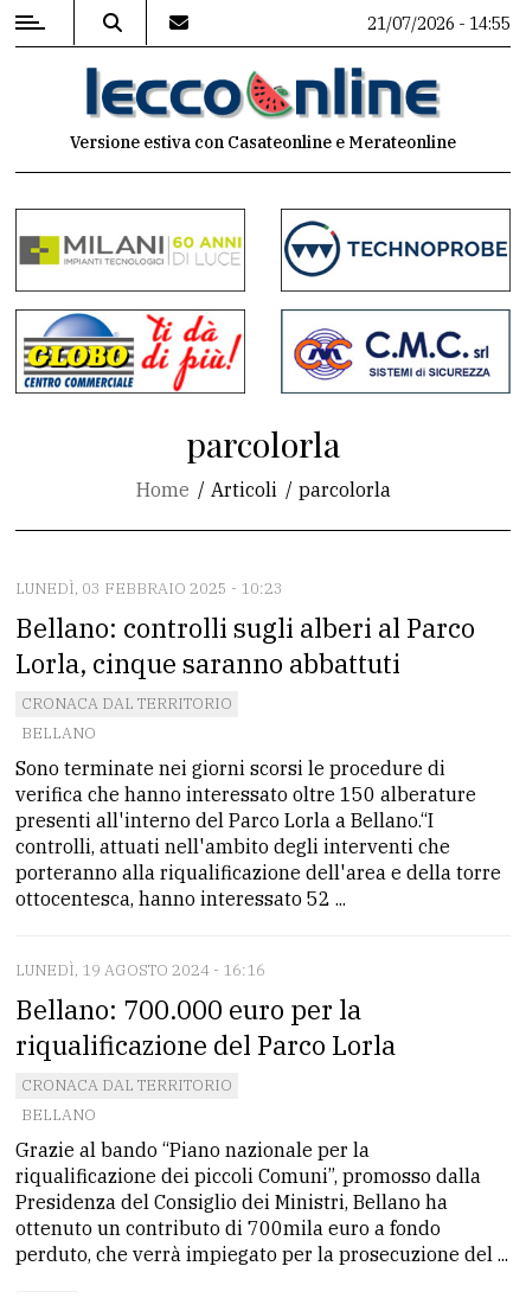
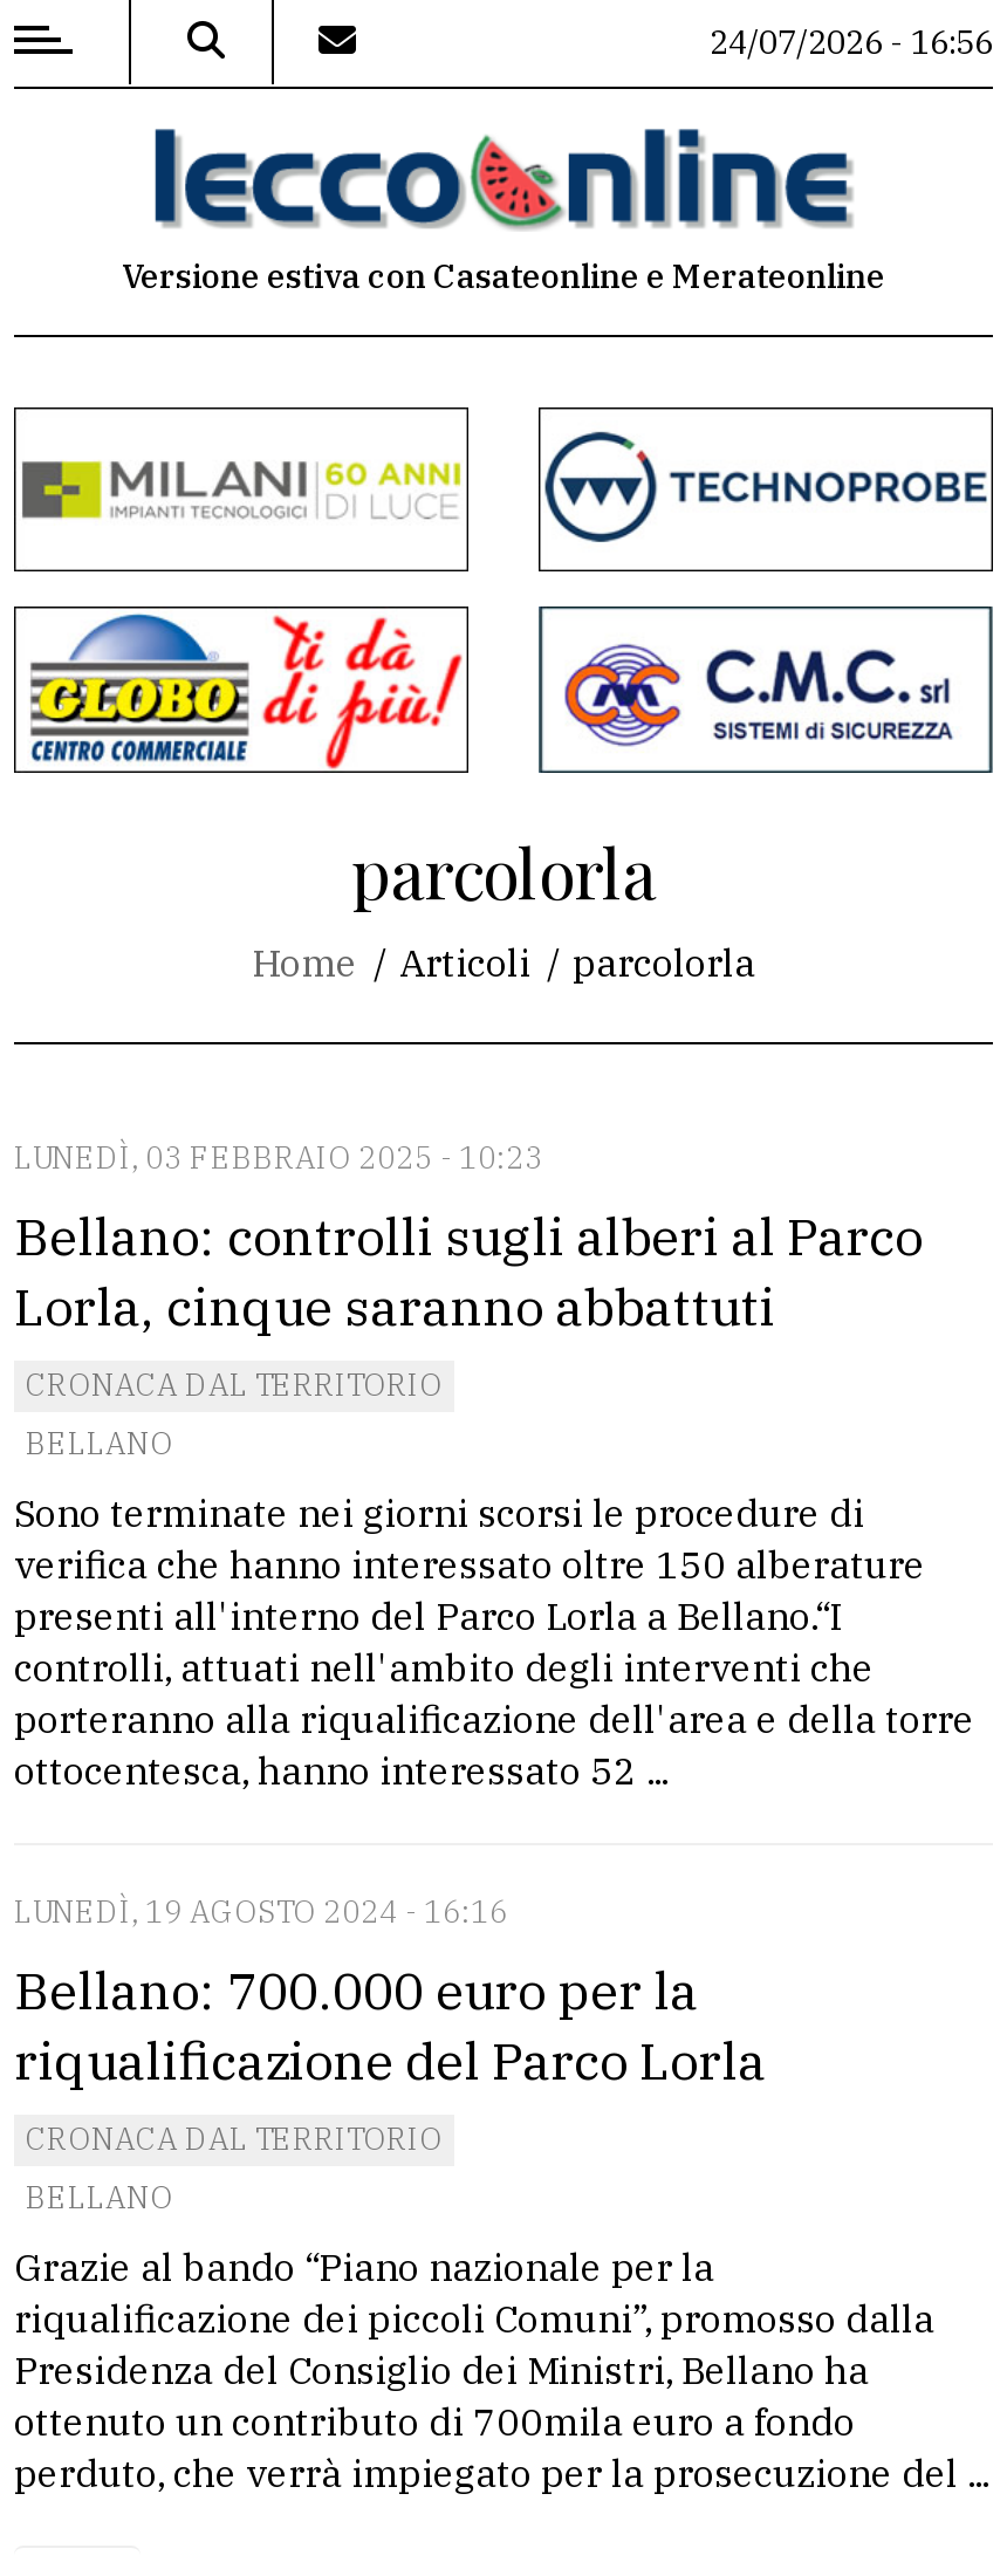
- 21/07/2026 - 14:55
+ 24/07/2026 - 16:56
